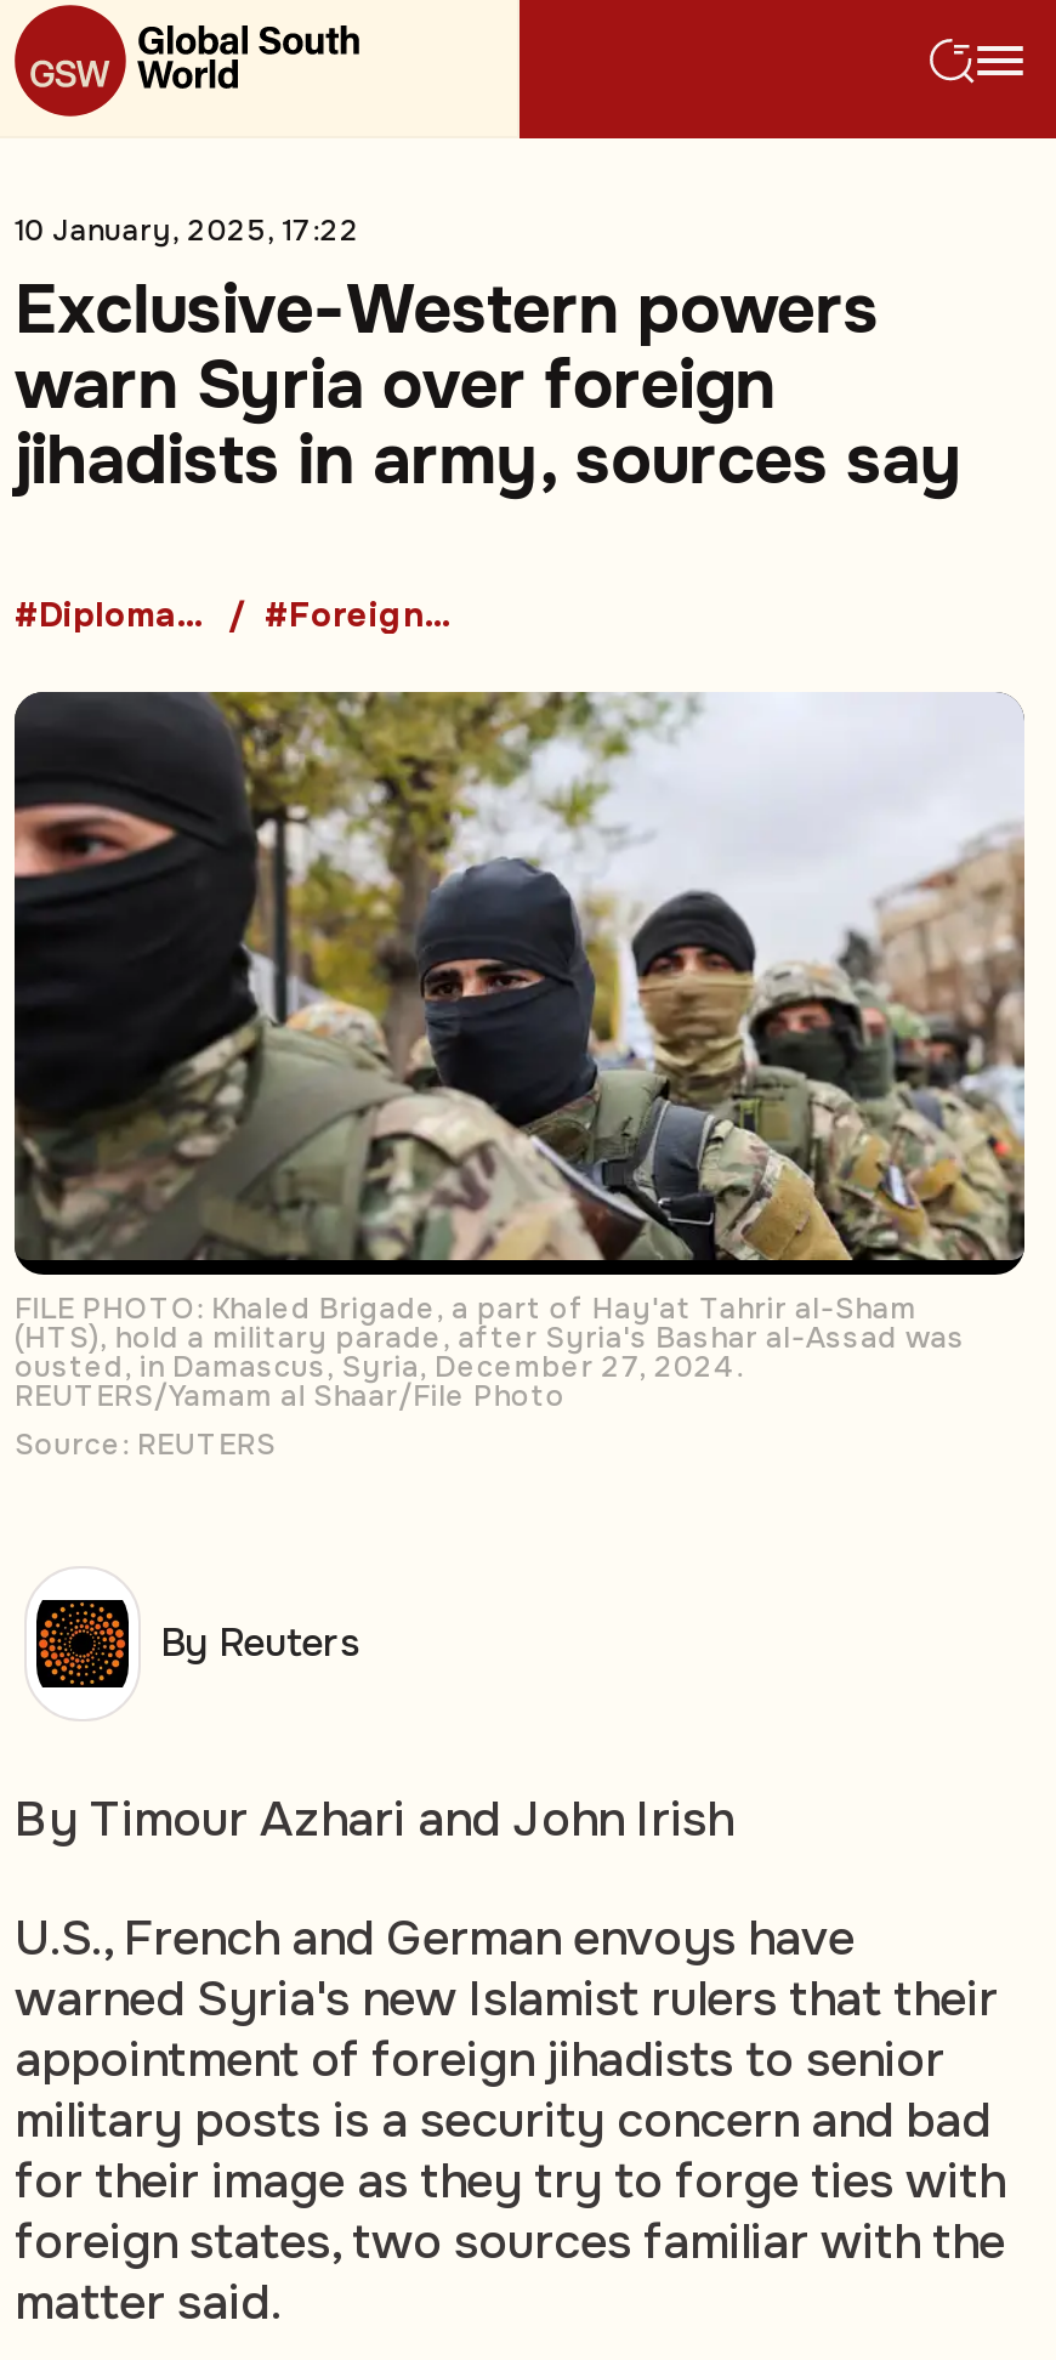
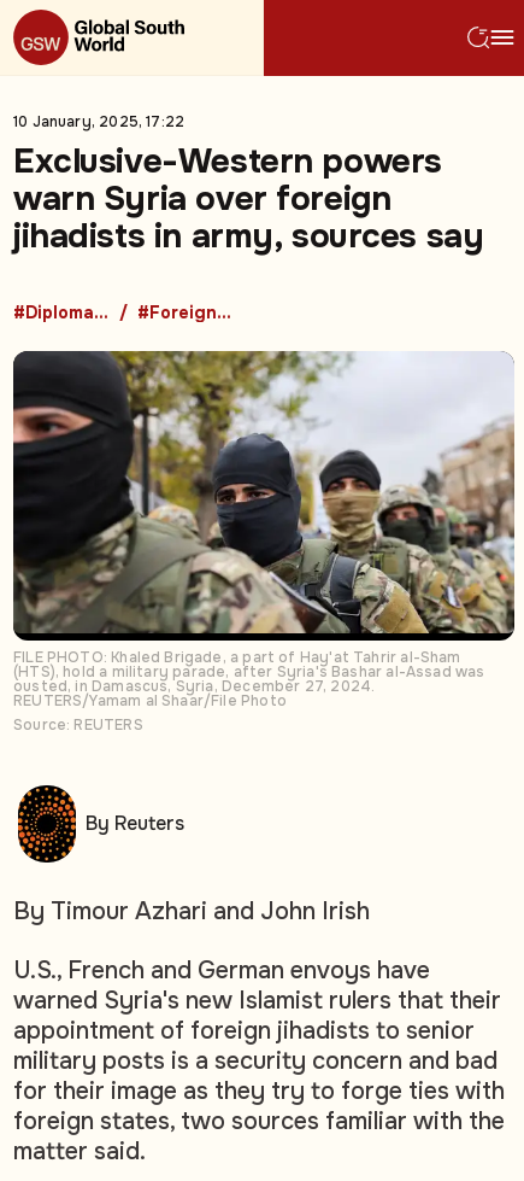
- [image]
+ [image]
